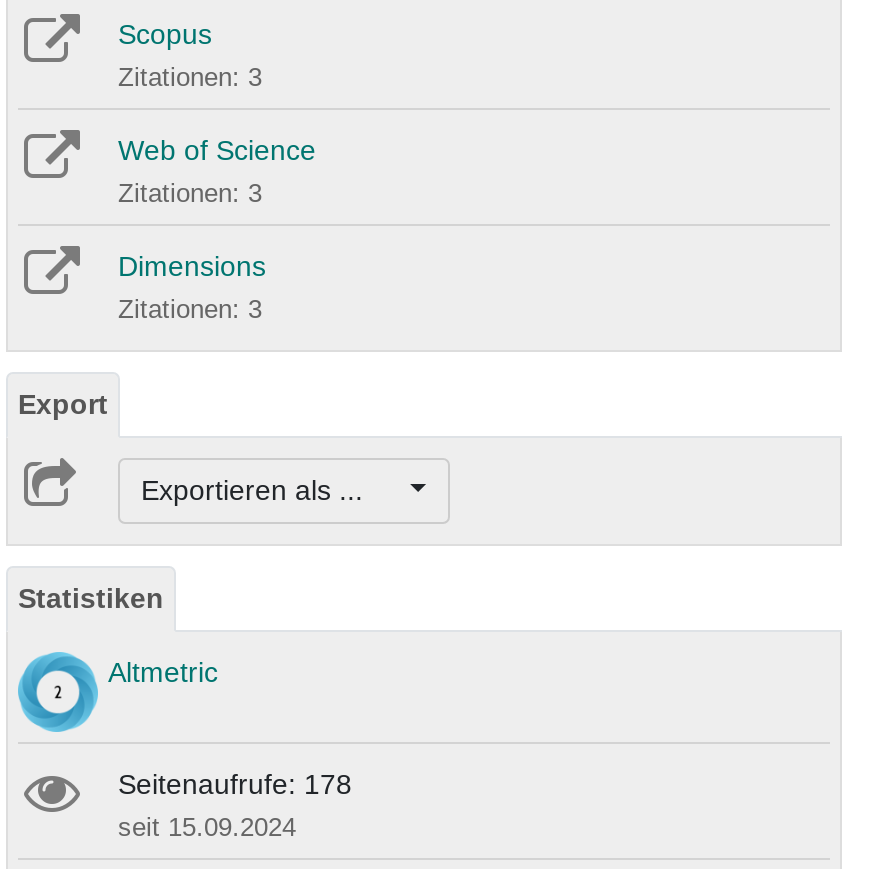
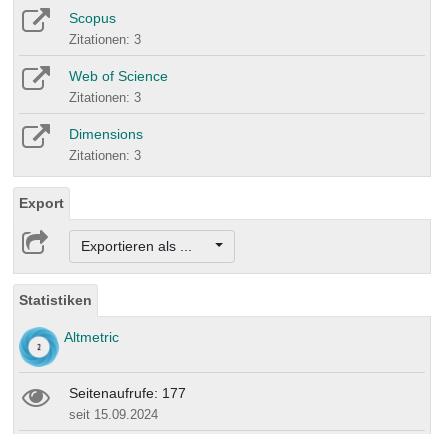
- Seitenaufrufe: 178
+ Seitenaufrufe: 177
